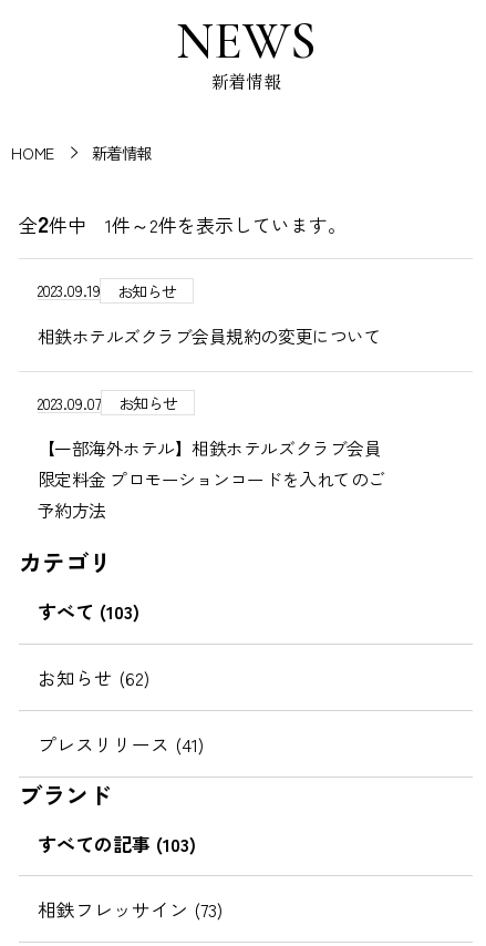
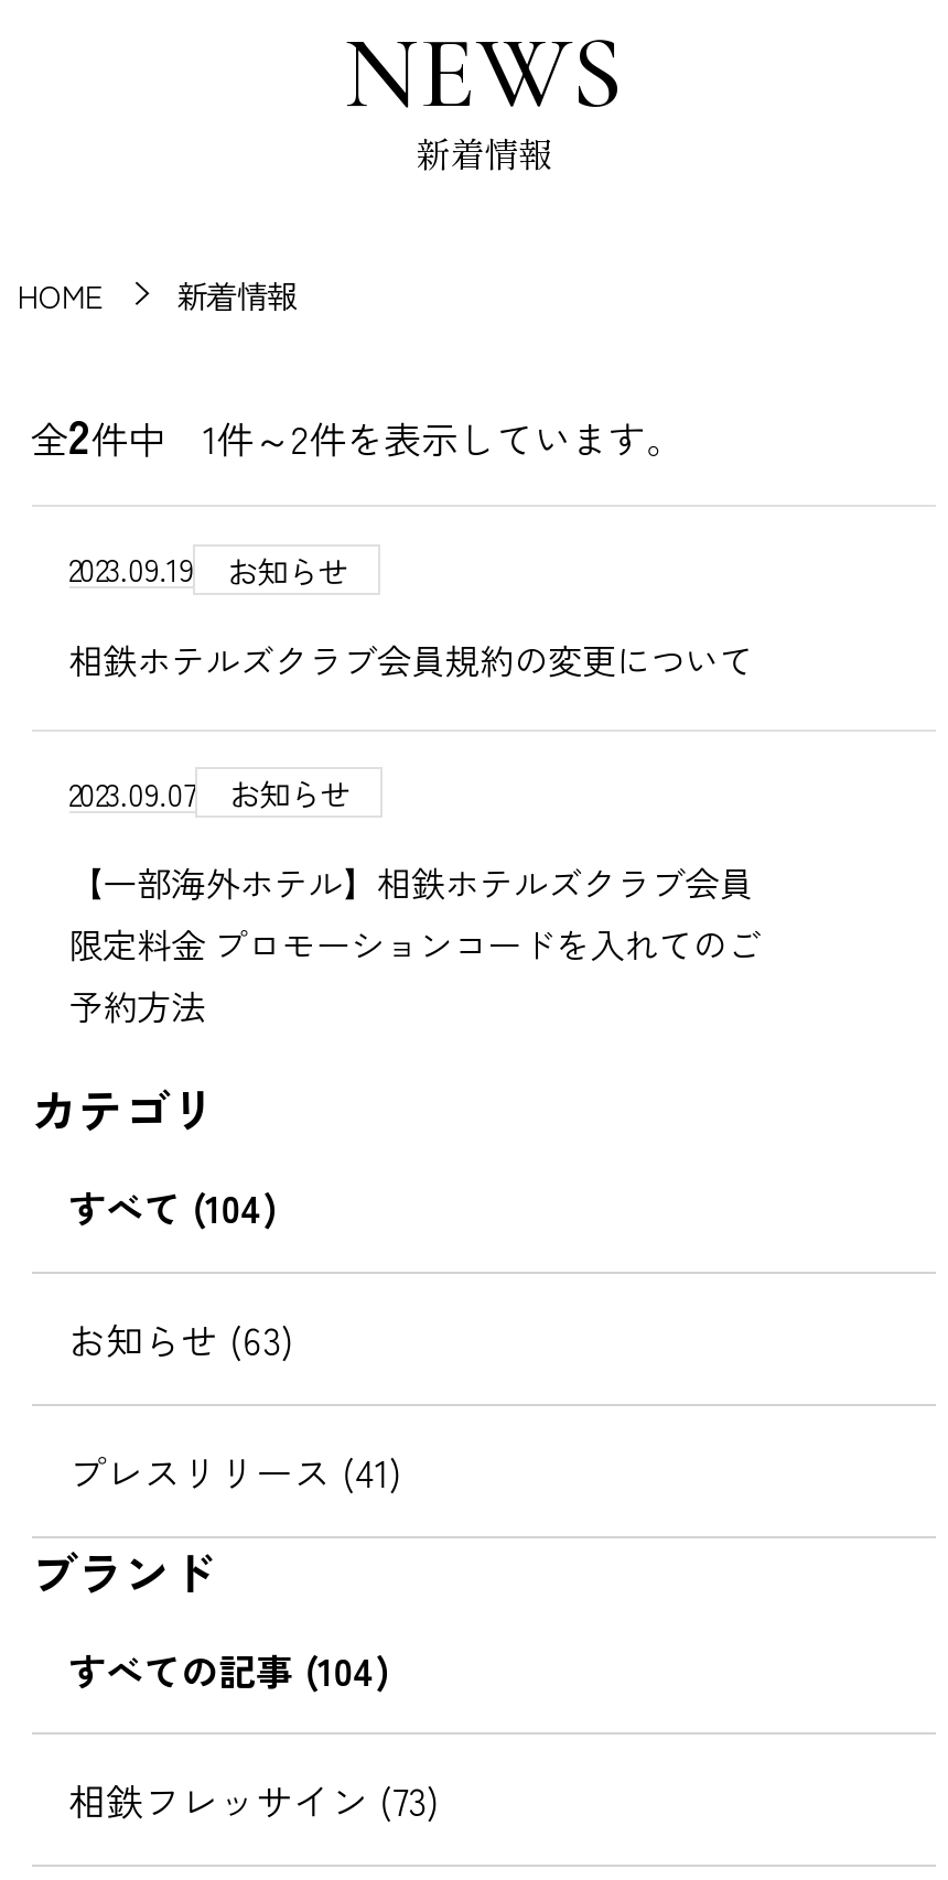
- すべて (103)
+ すべて (104)

- お知らせ (62)
+ お知らせ (63)

- すべての記事 (103)
+ すべての記事 (104)
